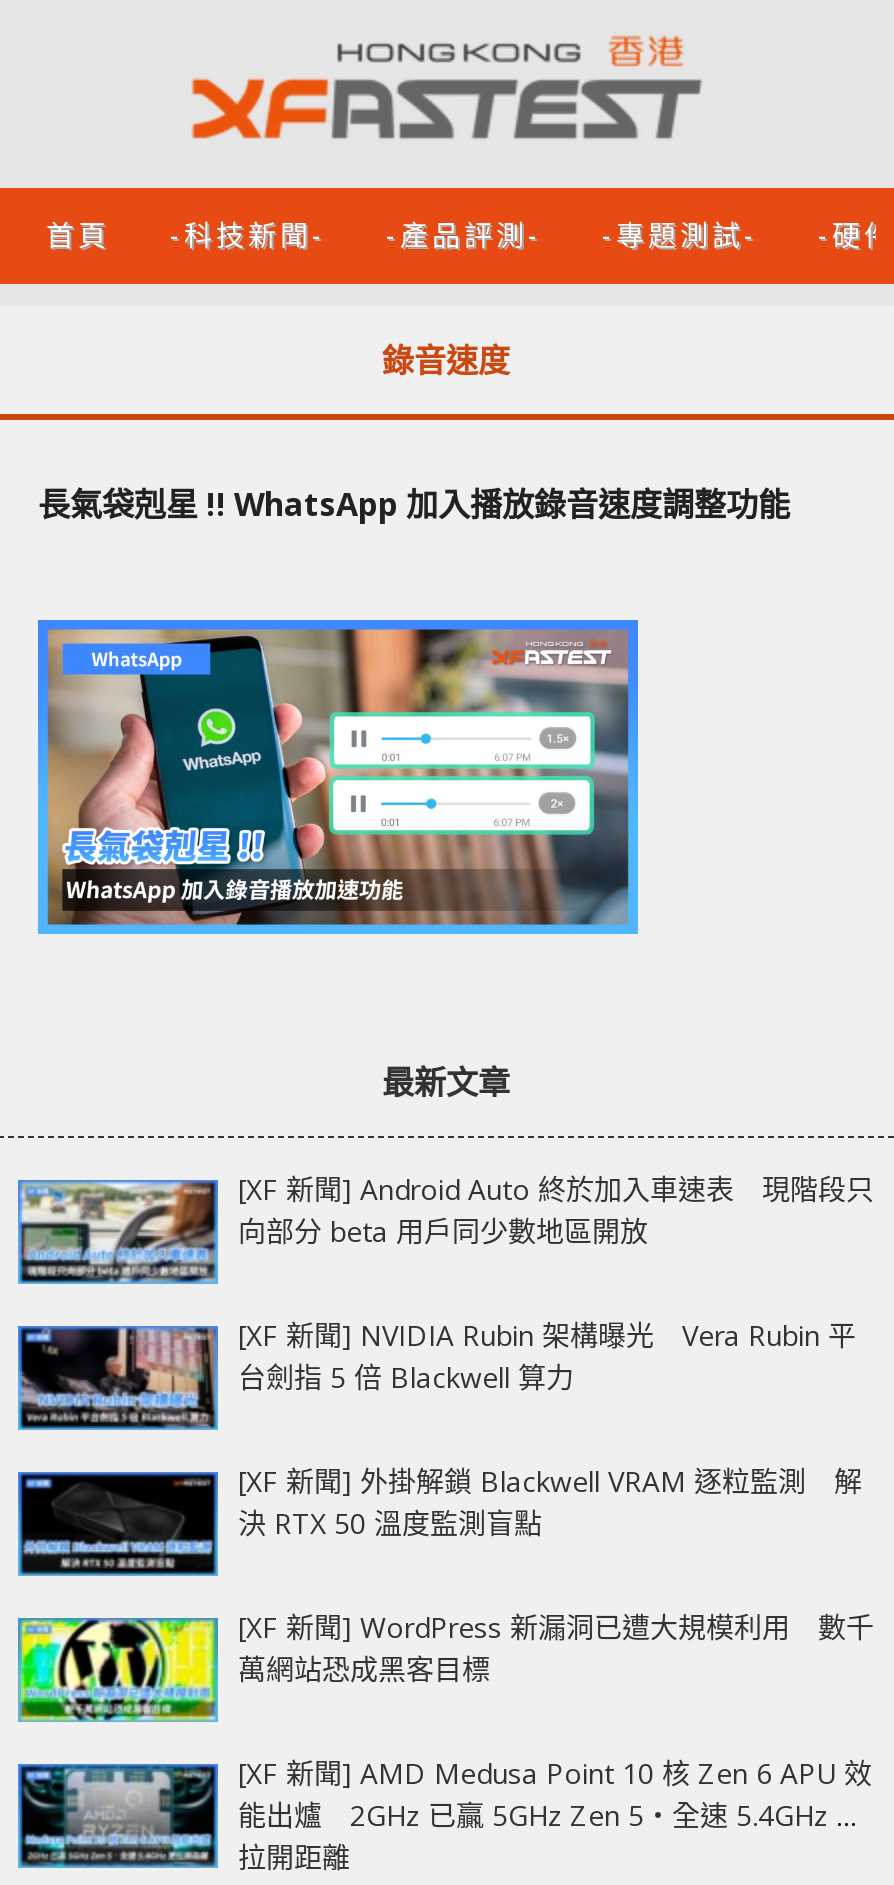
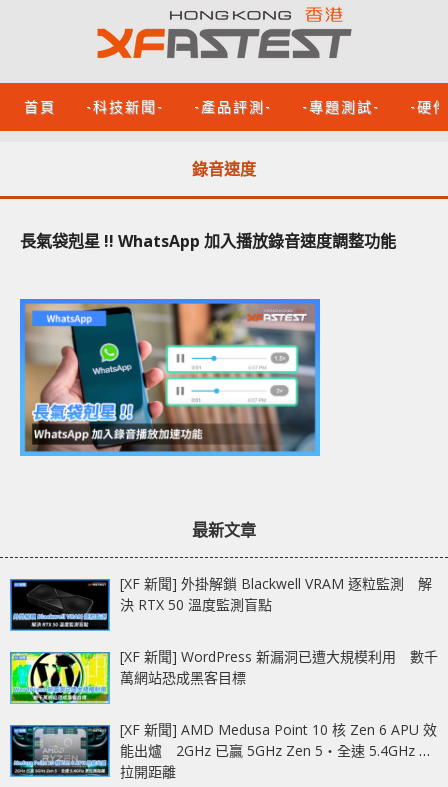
- [image]
- [XF 新聞] Android Auto 終於加入車速表 現階段只
- 向部分 beta 用戶同少數地區開放
- [XF 新聞] NVIDIA Rubin 架構曝光 Vera Rubin 平
- 台劍指 5 倍 Blackwell 算力

- [image]
